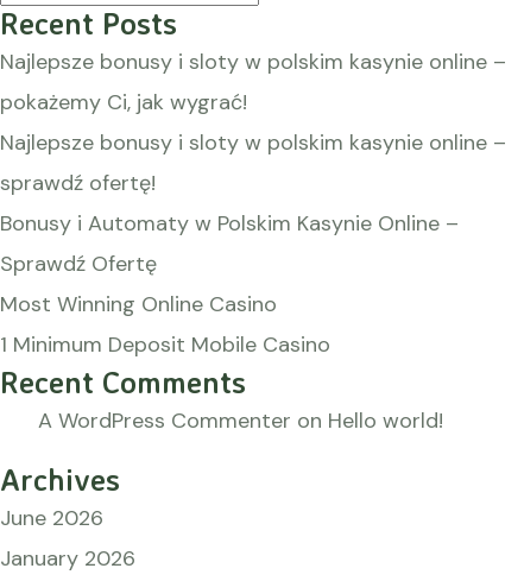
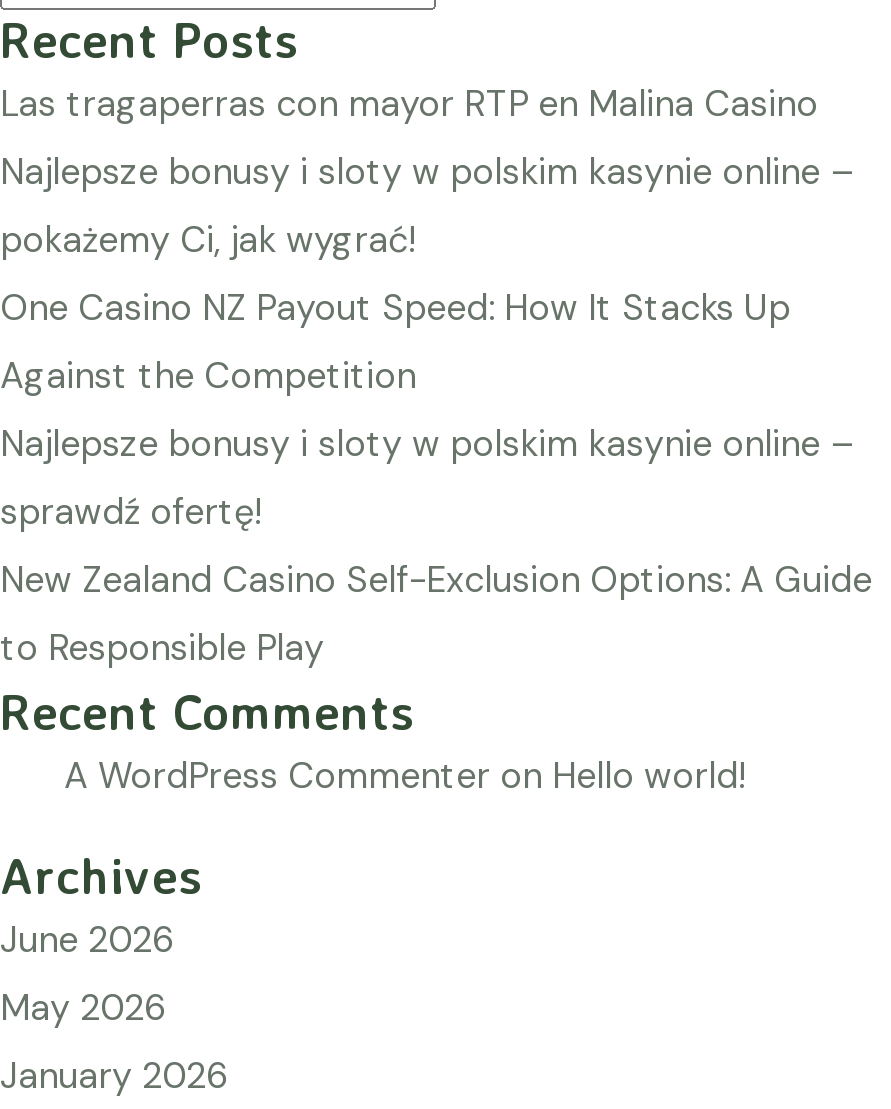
+ Las tragaperras con mayor RTP en Malina Casino

+ One Casino NZ Payout Speed: How It Stacks Up
+ Against the Competition

moved down: Najlepsze bonusy i sloty w polskim kasynie online – | sprawdź ofertę!

- Bonusy i Automaty w Polskim Kasynie Online –
- Sprawdź Ofertę
- Most Winning Online Casino
- 1 Minimum Deposit Mobile Casino
+ New Zealand Casino Self-Exclusion Options: A Guide
+ to Responsible Play

+ May 2026
